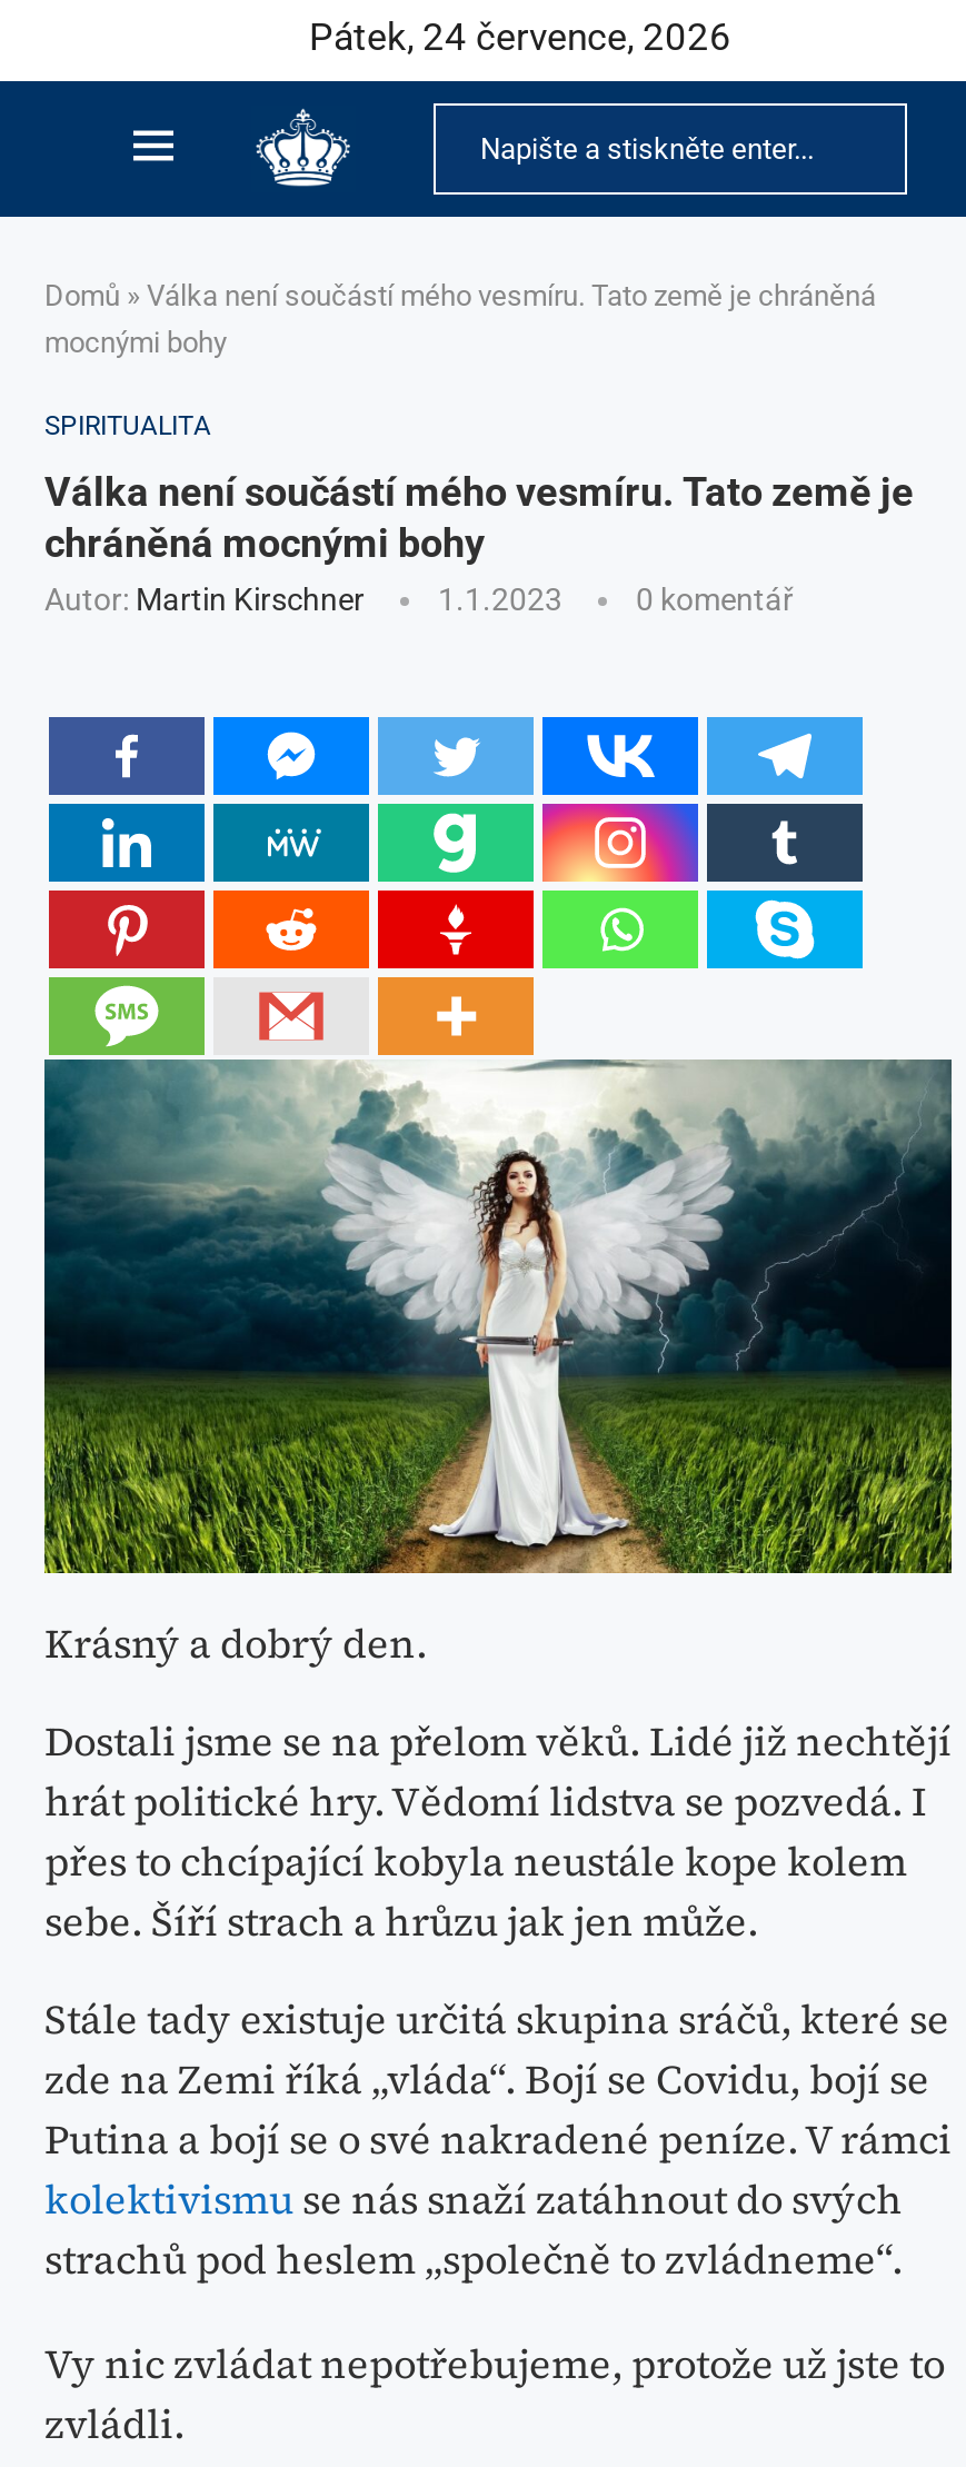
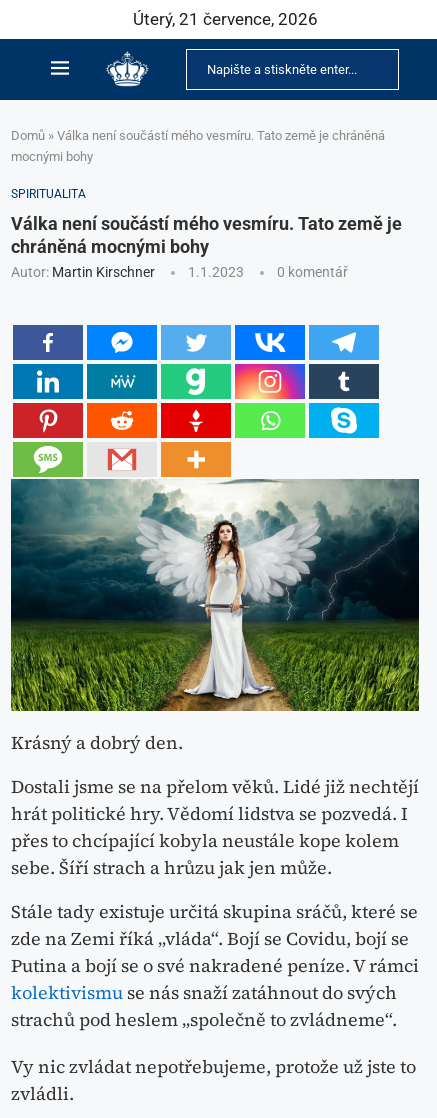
- Pátek, 24 července, 2026
+ Úterý, 21 července, 2026
